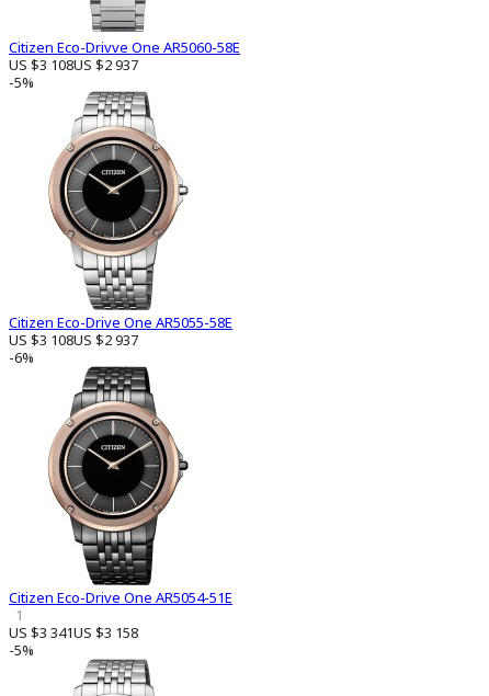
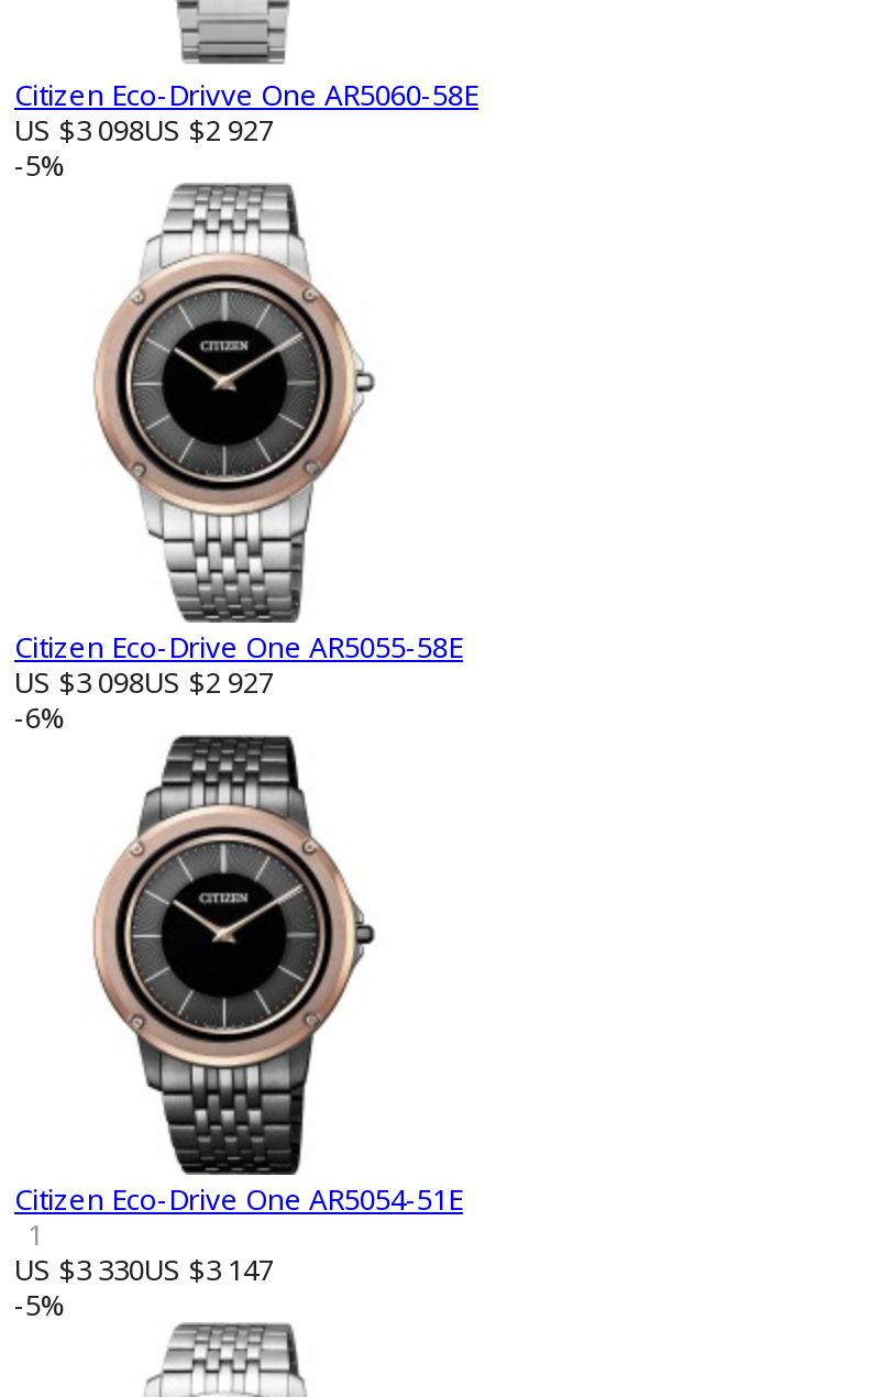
- US $3 108US $2 937
+ US $3 098US $2 927

- US $3 108US $2 937
+ US $3 098US $2 927

- US $3 341US $3 158
+ US $3 330US $3 147
